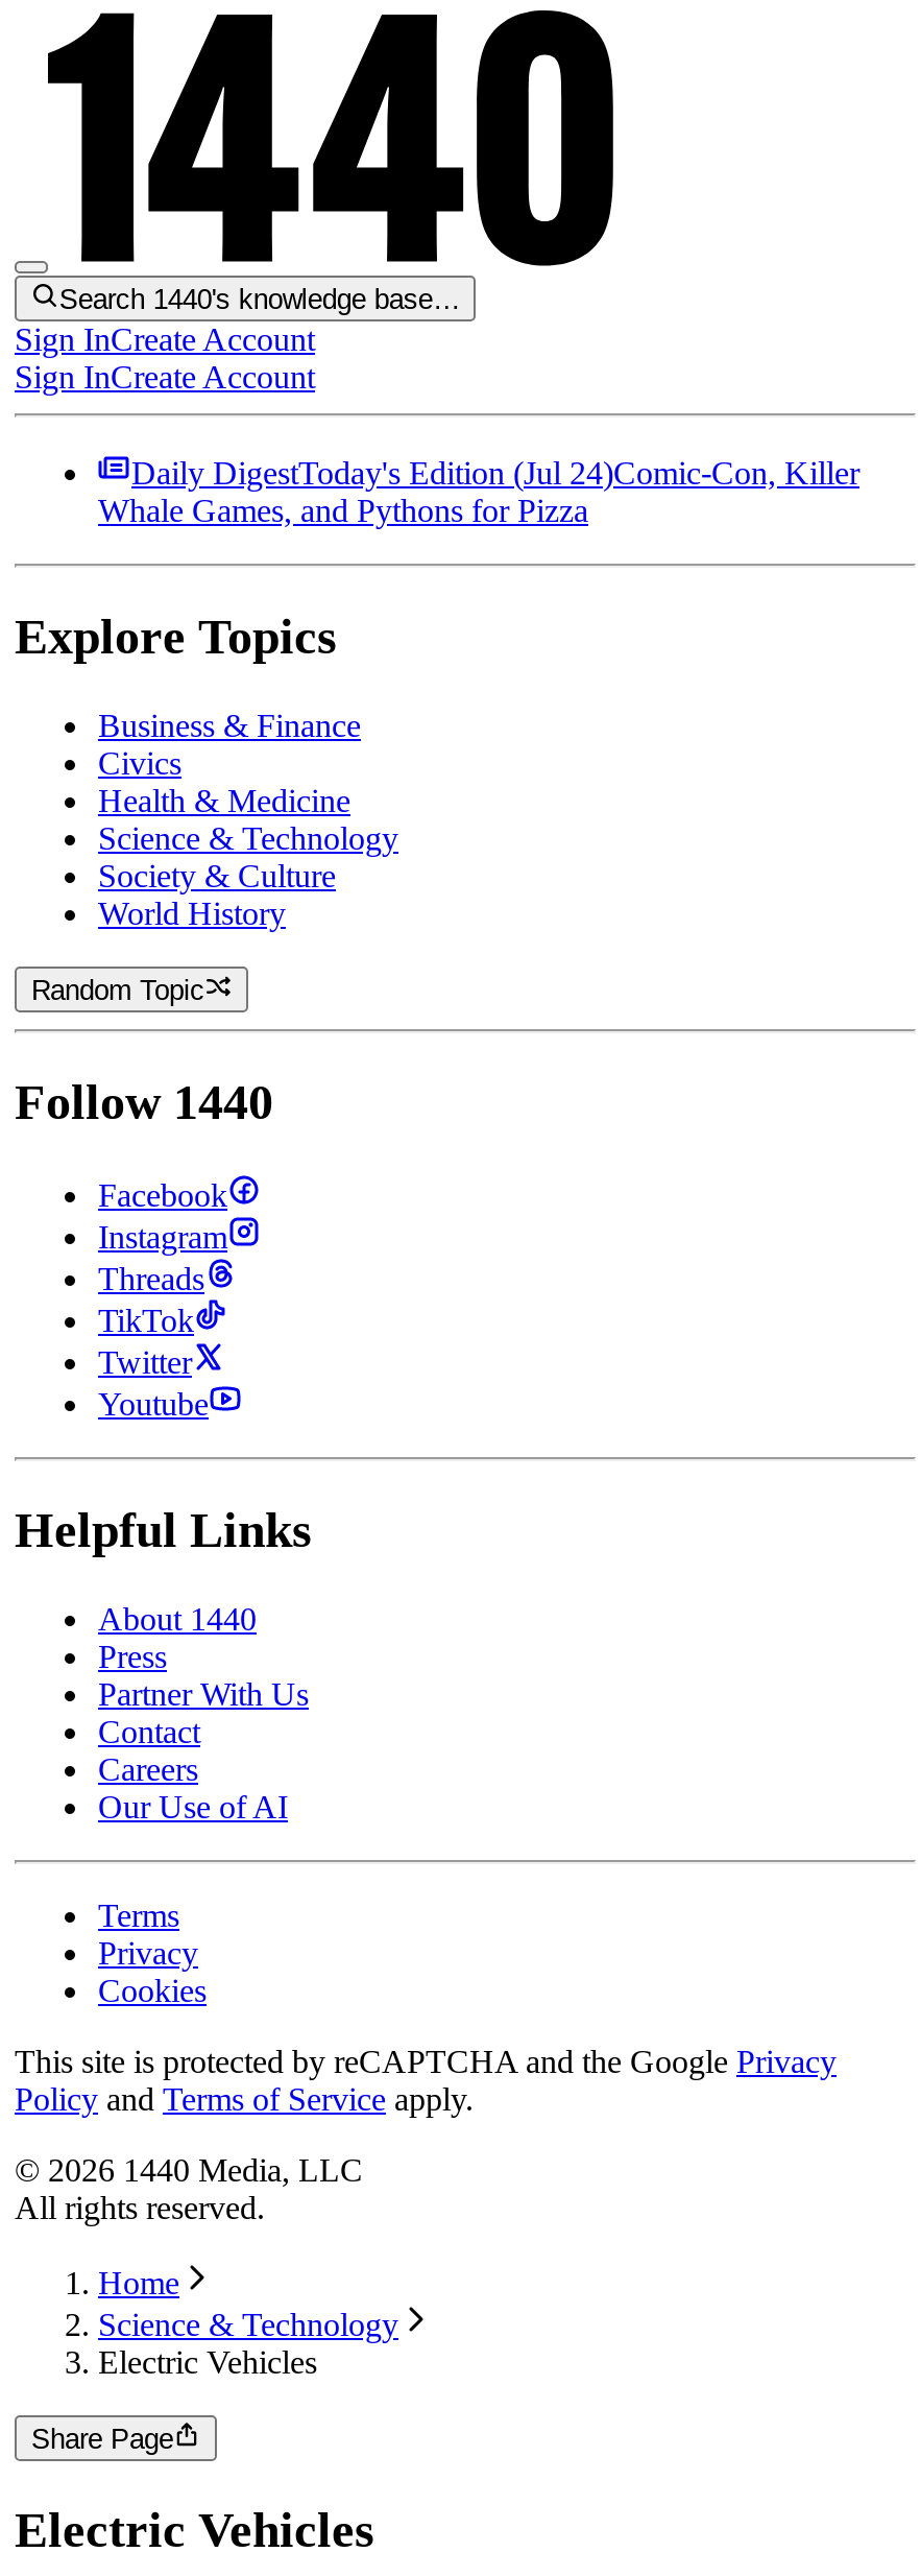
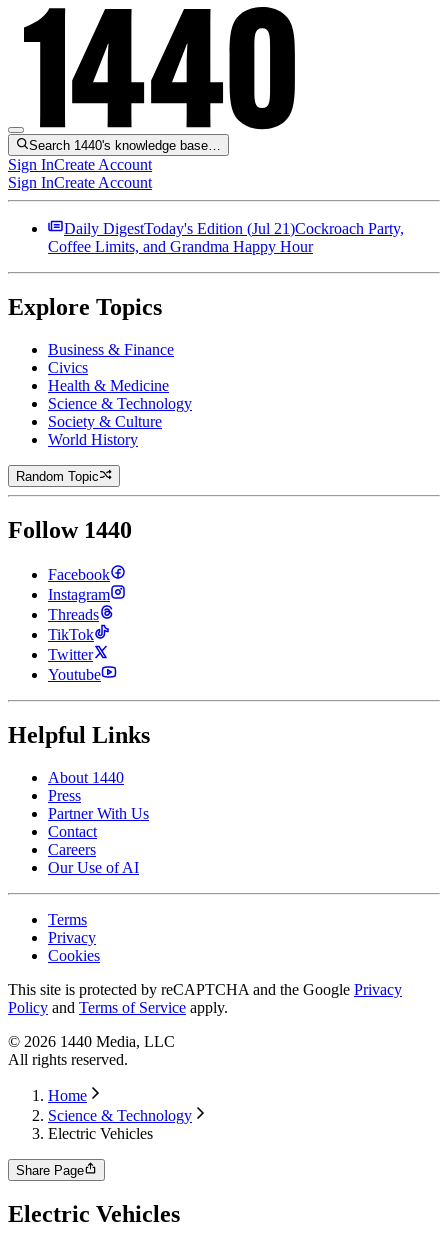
- Daily DigestToday's Edition (Jul 24)Comic-Con, Killer
+ Daily DigestToday's Edition (Jul 21)Cockroach Party,

- Whale Games, and Pythons for Pizza
+ Coffee Limits, and Grandma Happy Hour
